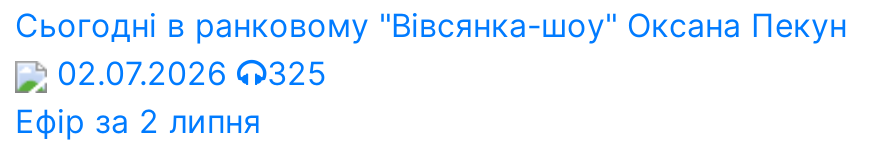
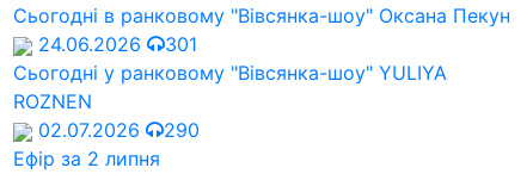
+ 24.06.2026
+ 301
+ Сьогодні у ранковому "Вівсянка-шоу" YULIYA
+ ROZNEN

- 02.07.2026 325
+ 02.07.2026 290
